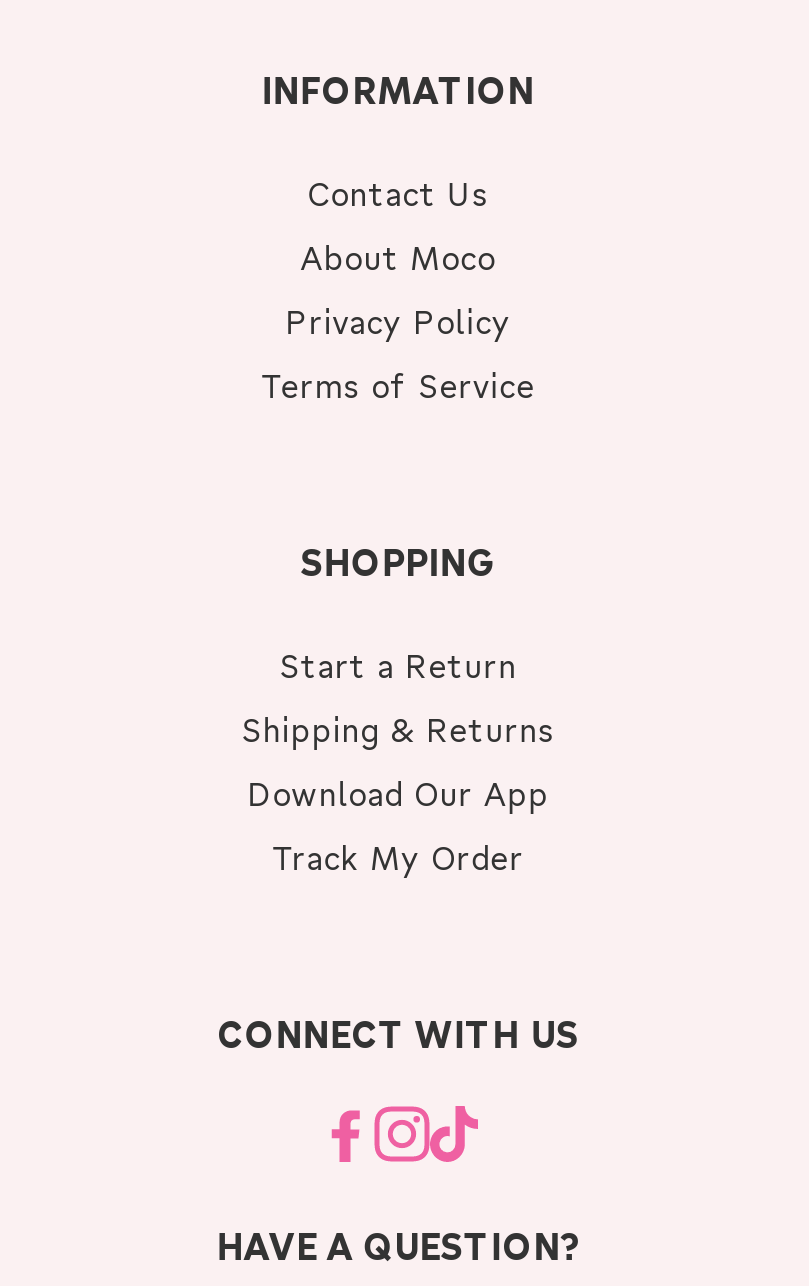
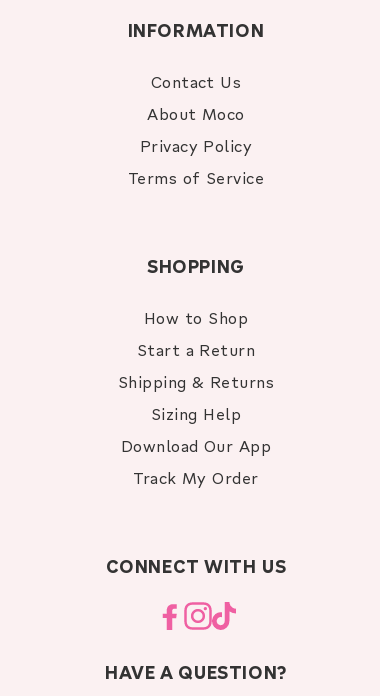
+ How to Shop

+ Sizing Help
